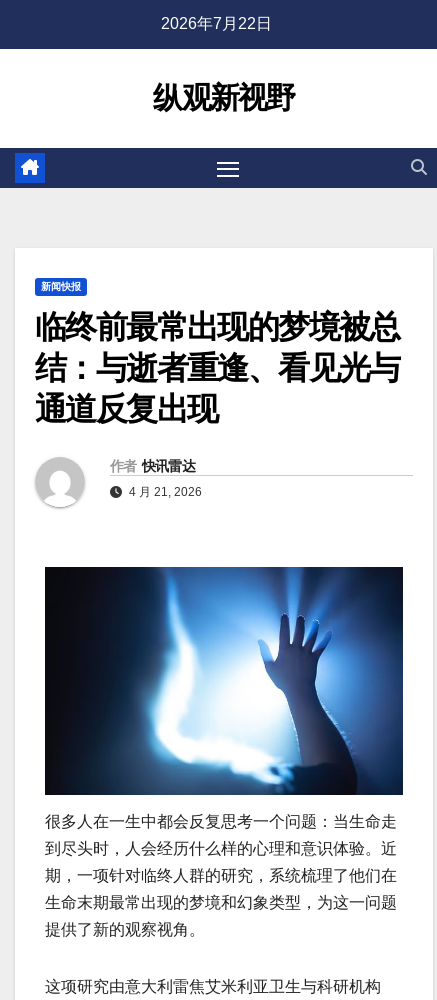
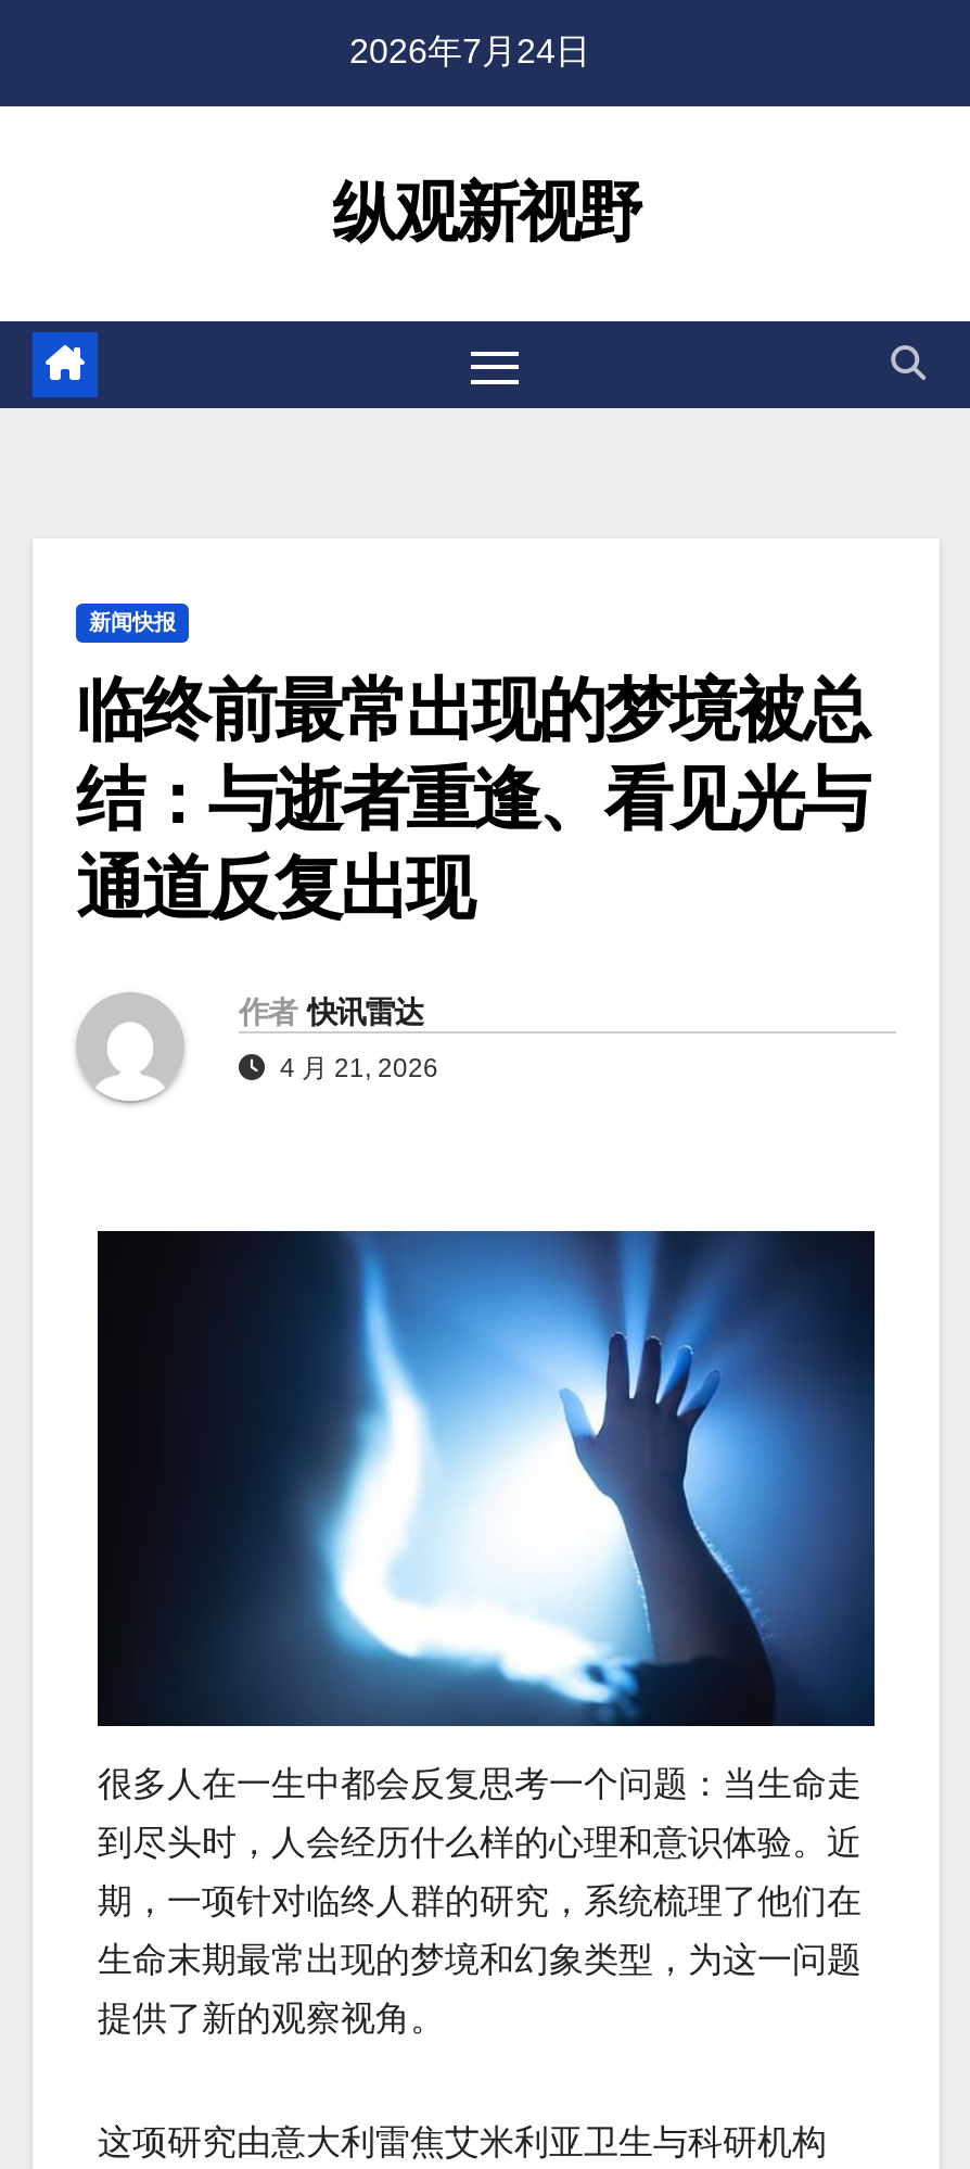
- 2026年7月22日
+ 2026年7月24日
